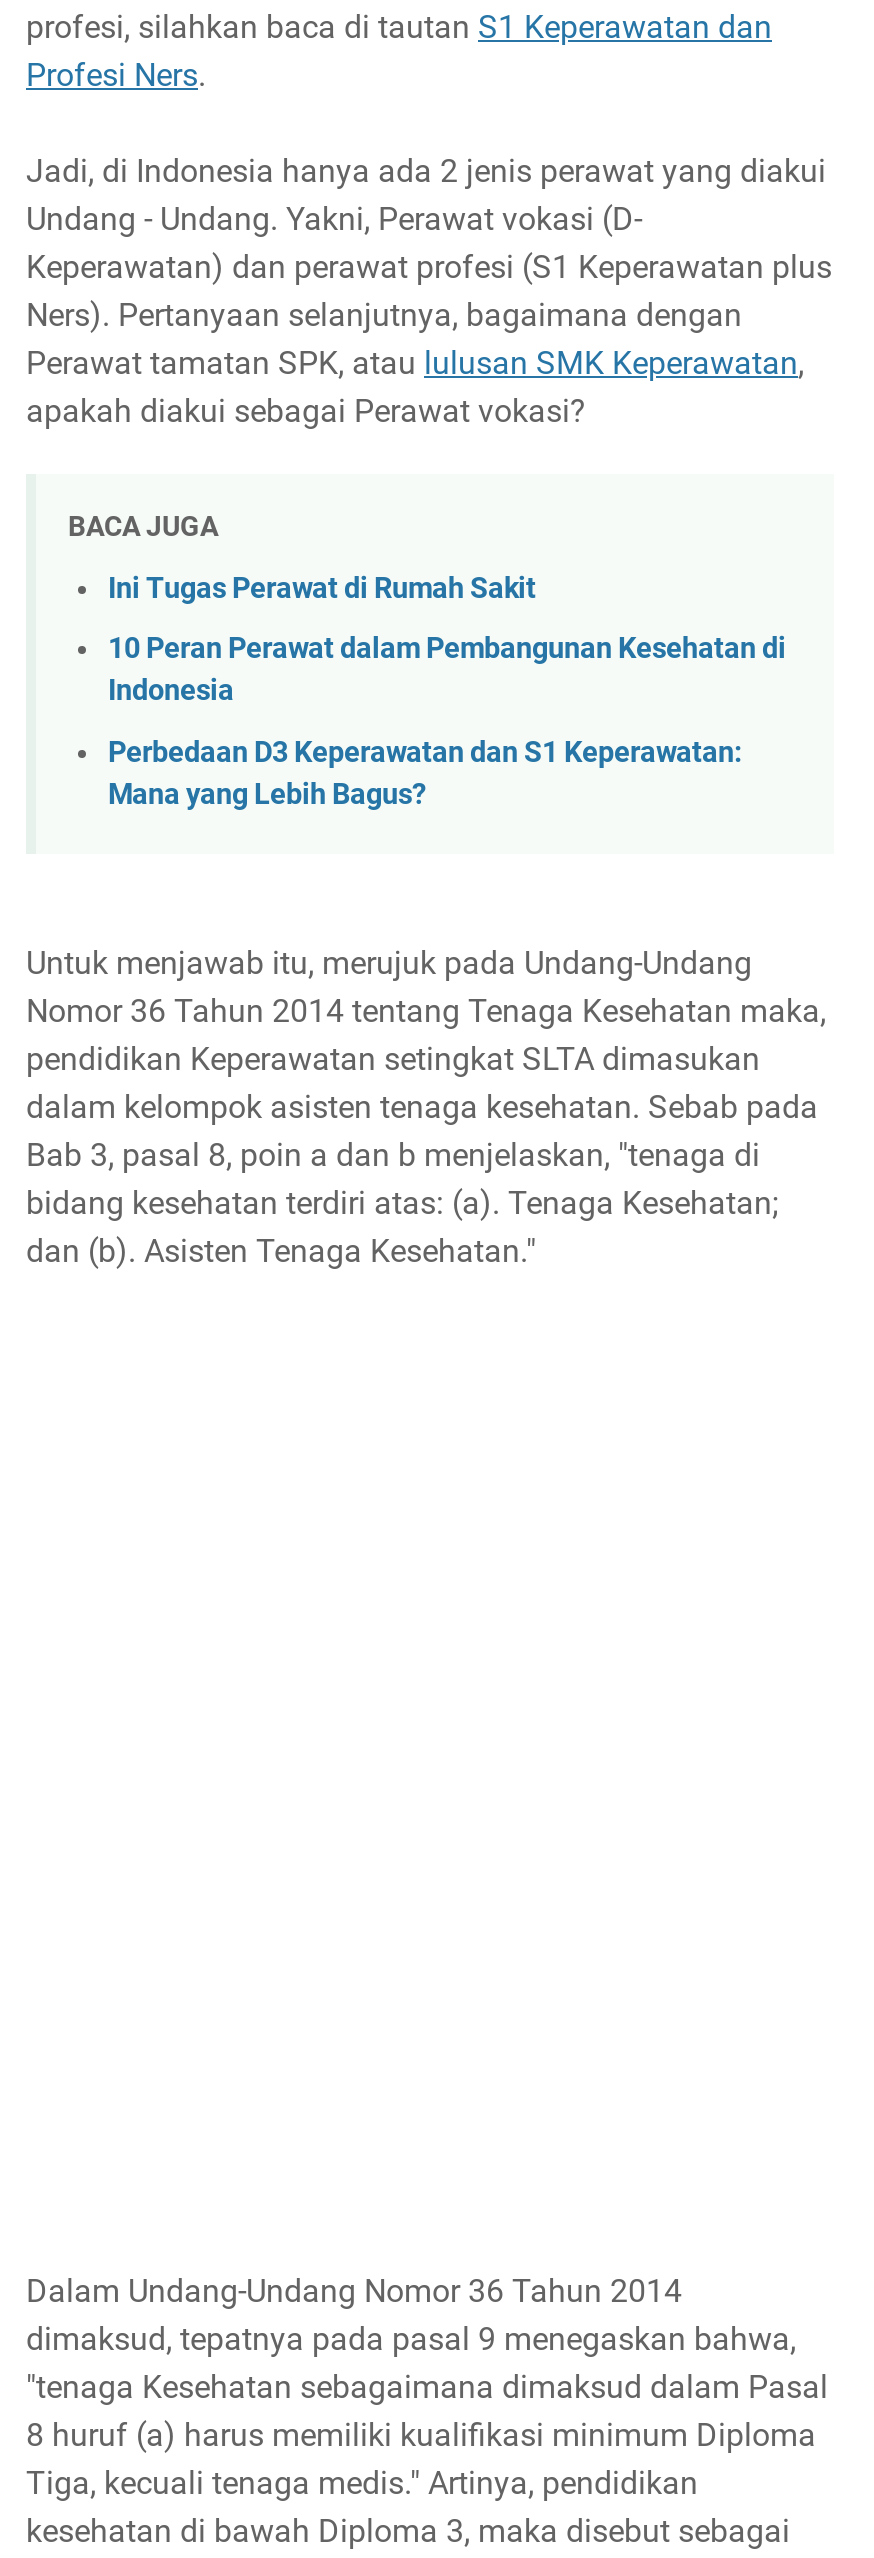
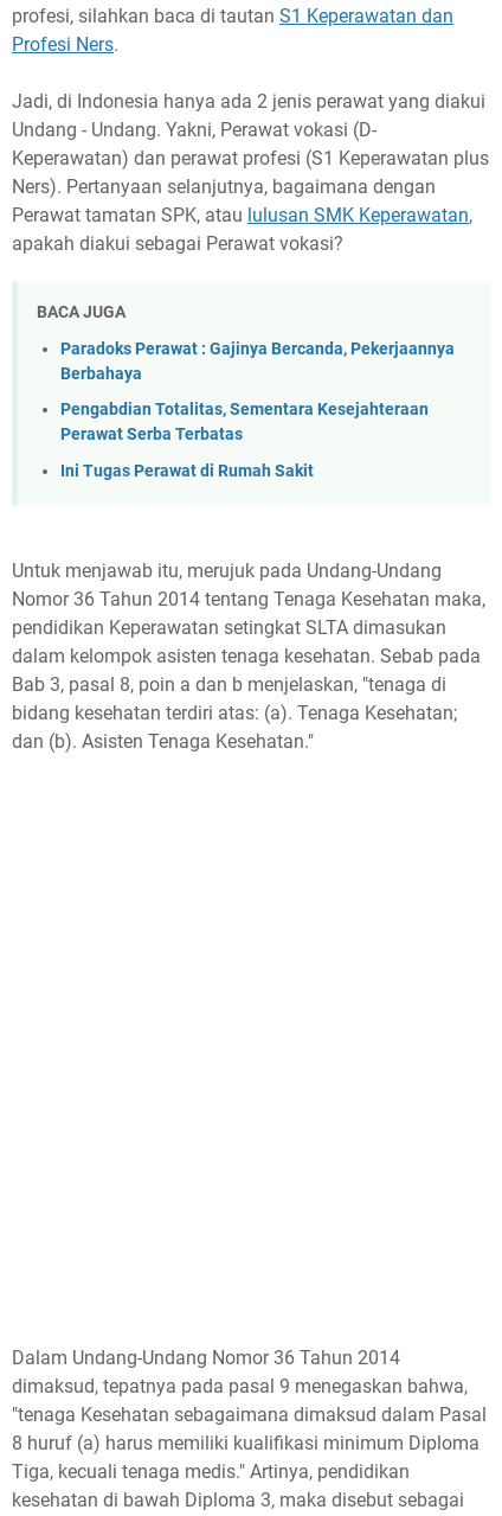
+ Paradoks Perawat : Gajinya Bercanda, Pekerjaannya
+ Berbahaya
+ Pengabdian Totalitas, Sementara Kesejahteraan
+ Perawat Serba Terbatas

moved down: Ini Tugas Perawat di Rumah Sakit

- 10 Peran Perawat dalam Pembangunan Kesehatan di
- Indonesia
- Perbedaan D3 Keperawatan dan S1 Keperawatan:
- Mana yang Lebih Bagus?
